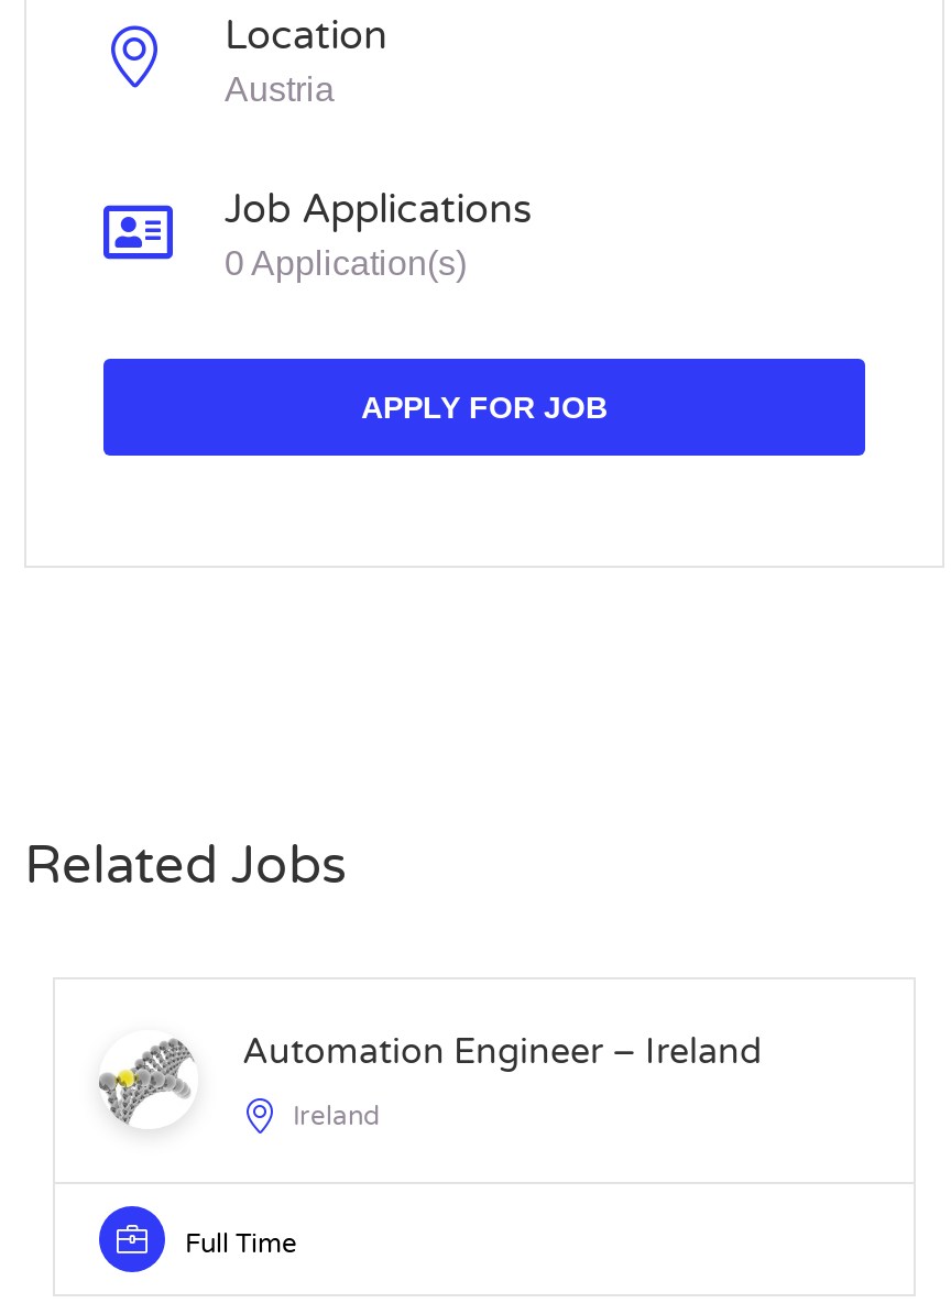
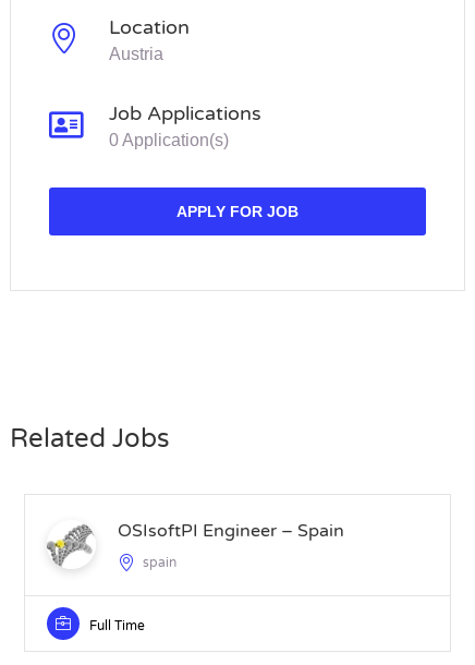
- Automation Engineer – Ireland
+ OSIsoftPI Engineer – Spain

- Ireland
+ spain
